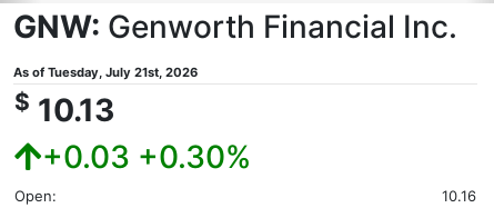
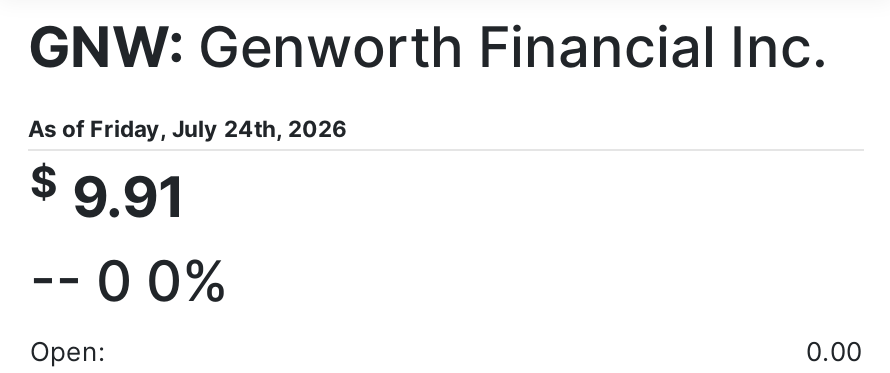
- As of Tuesday, July 21st, 2026
- $ 10.13
- +0.03 +0.30%
+ As of Friday, July 24th, 2026
+ $ 9.91
+ -- 0 0%

- 10.16
+ 0.00
